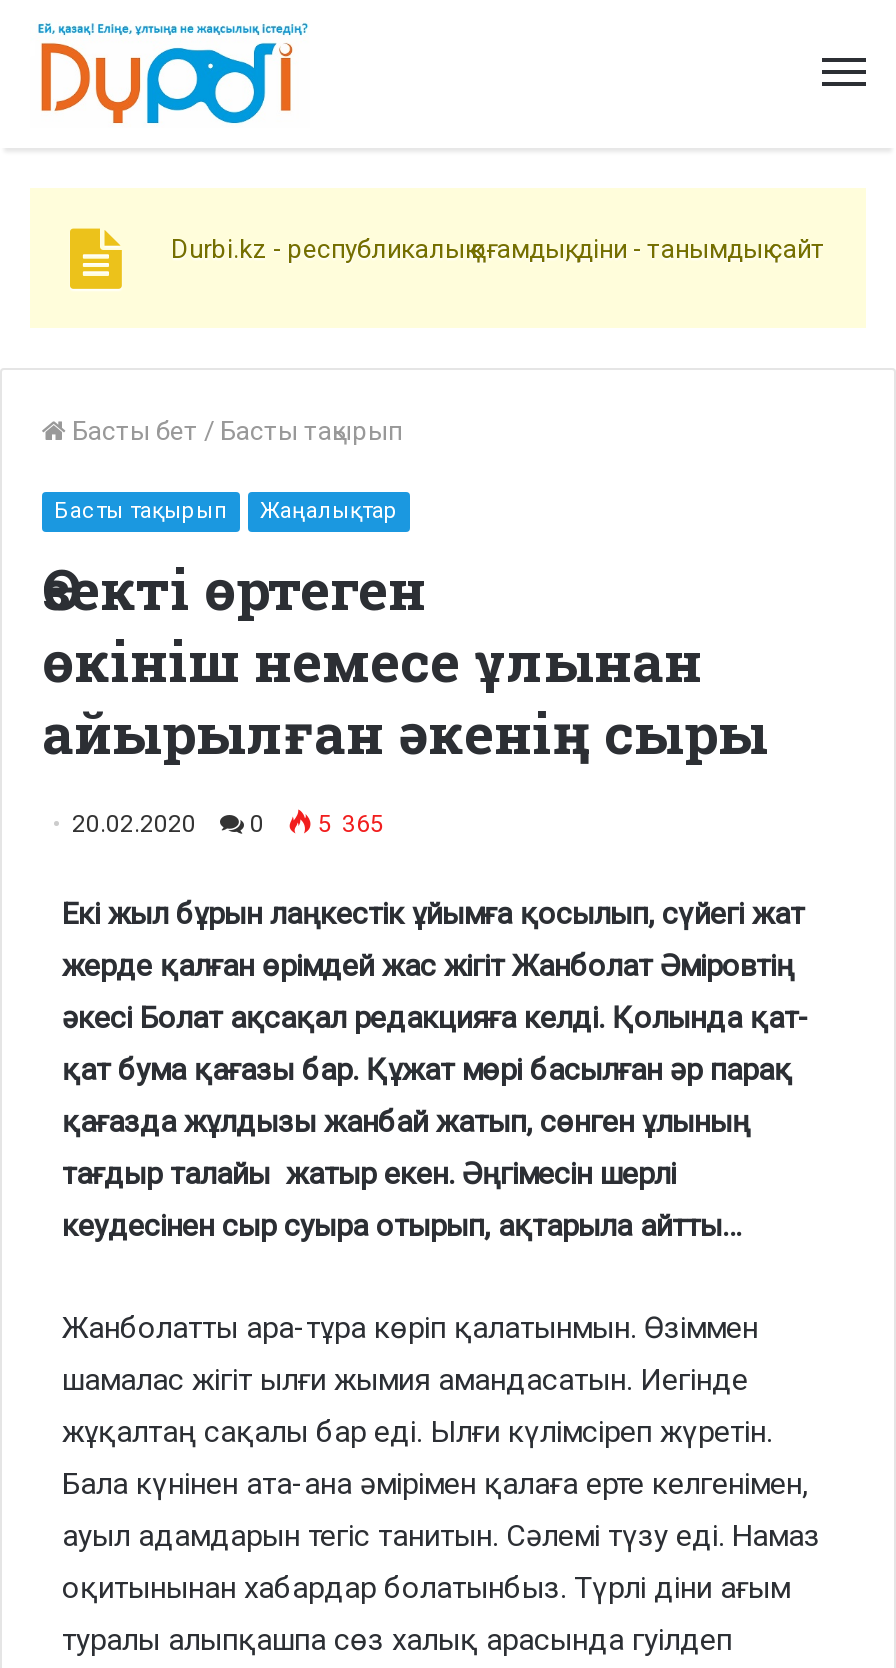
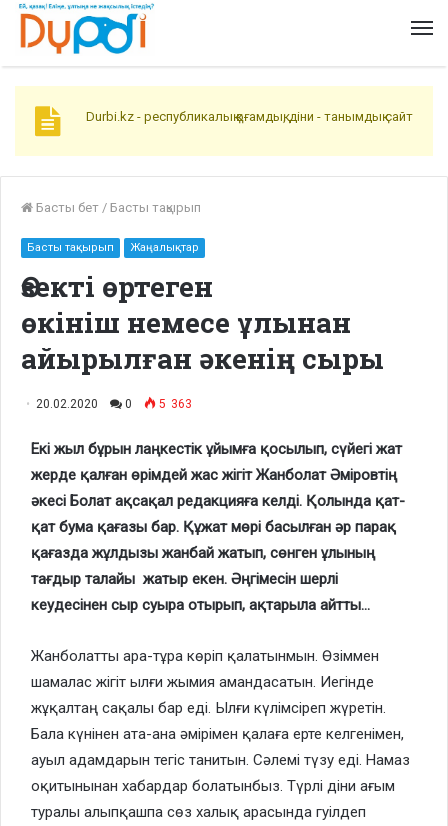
- 20.02.2020 0 5 365
+ 20.02.2020 0 5 363
